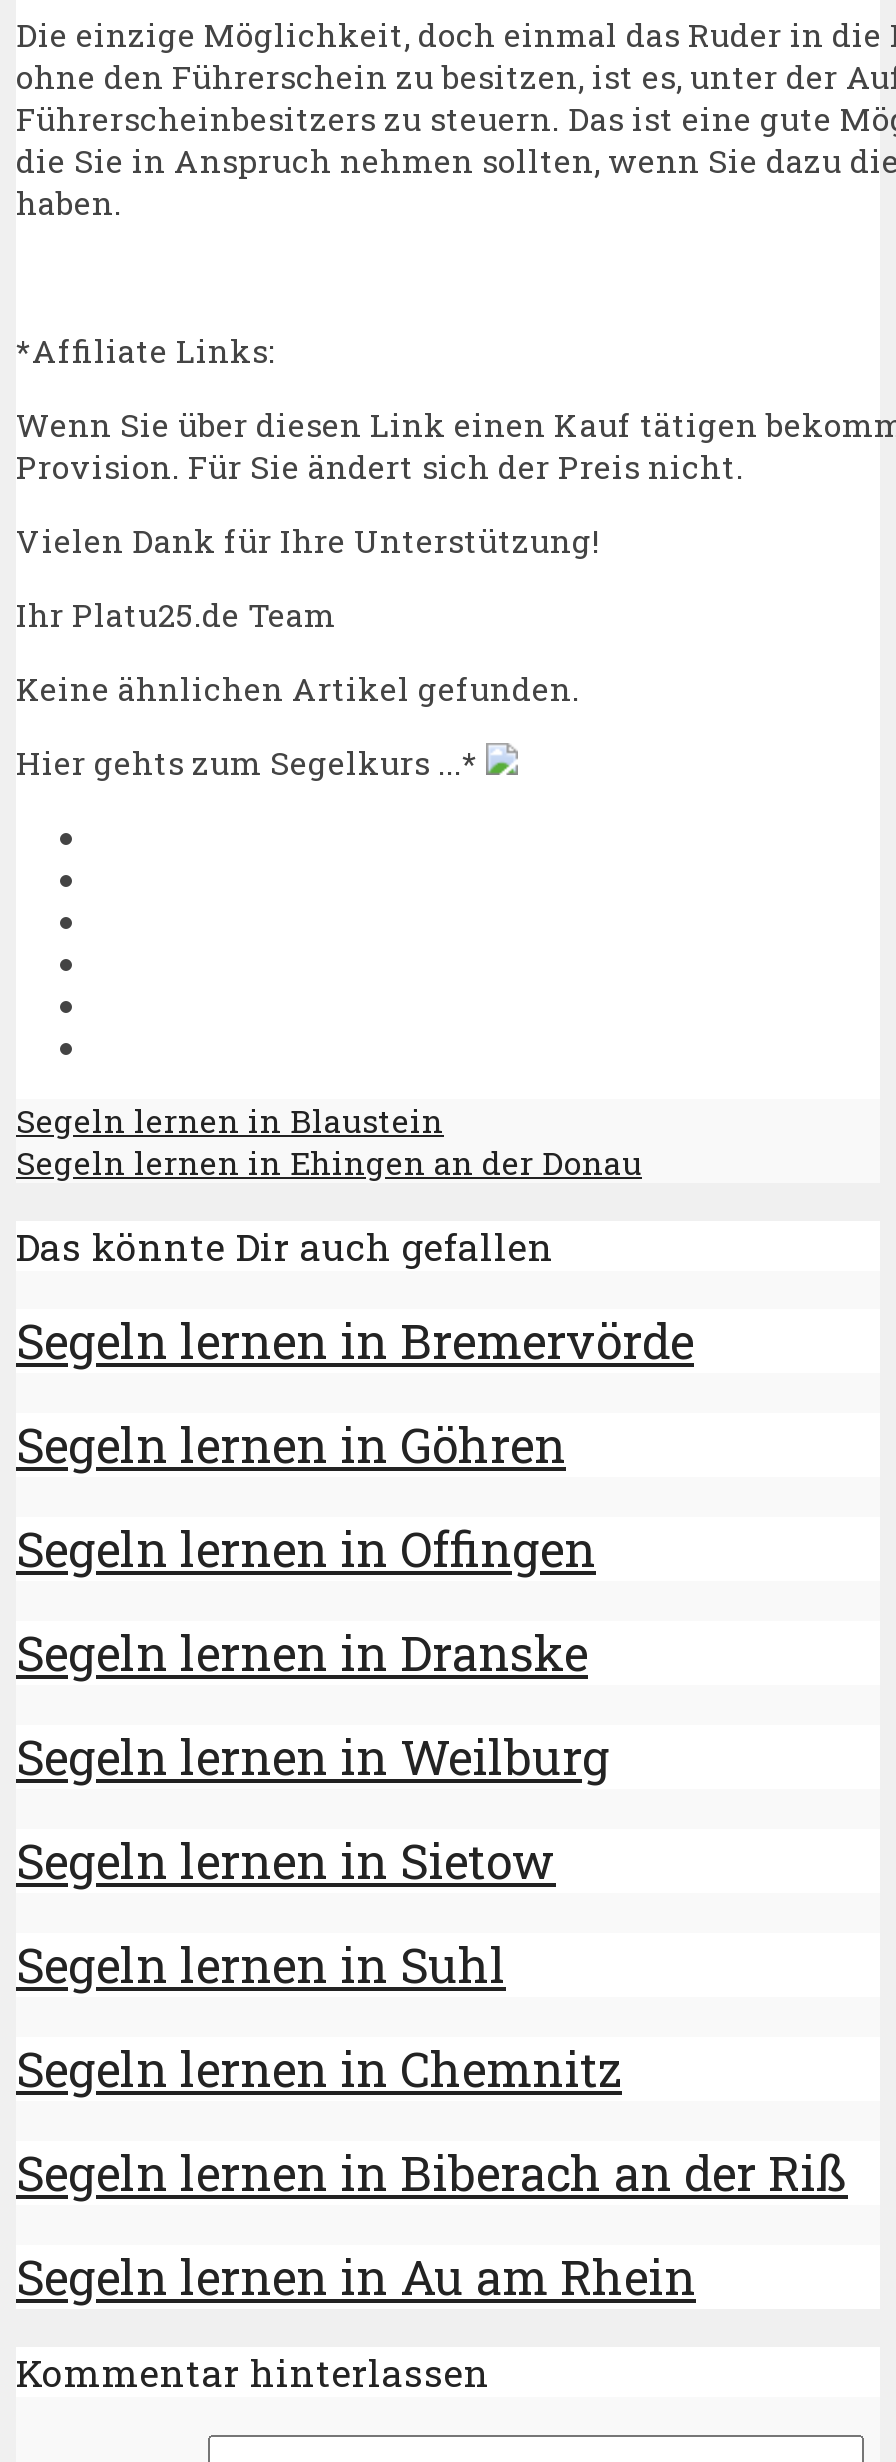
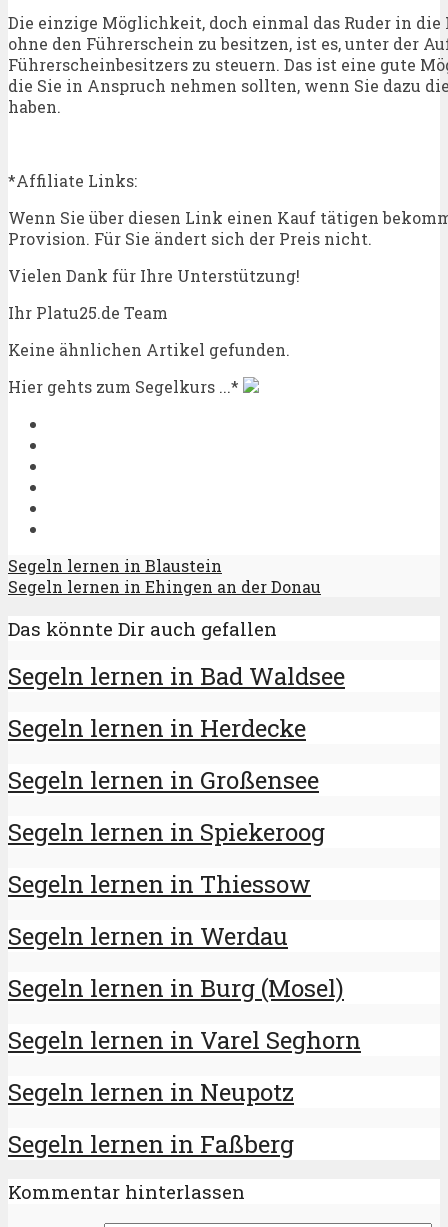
- Segeln lernen in Bremervörde
+ Segeln lernen in Bad Waldsee

- Segeln lernen in Göhren
+ Segeln lernen in Herdecke

- Segeln lernen in Offingen
+ Segeln lernen in Großensee

- Segeln lernen in Dranske
+ Segeln lernen in Spiekeroog

- Segeln lernen in Weilburg
+ Segeln lernen in Thiessow

- Segeln lernen in Sietow
+ Segeln lernen in Werdau

- Segeln lernen in Suhl
+ Segeln lernen in Burg (Mosel)

- Segeln lernen in Chemnitz
+ Segeln lernen in Varel Seghorn

- Segeln lernen in Biberach an der Riß
+ Segeln lernen in Neupotz

- Segeln lernen in Au am Rhein
+ Segeln lernen in Faßberg
